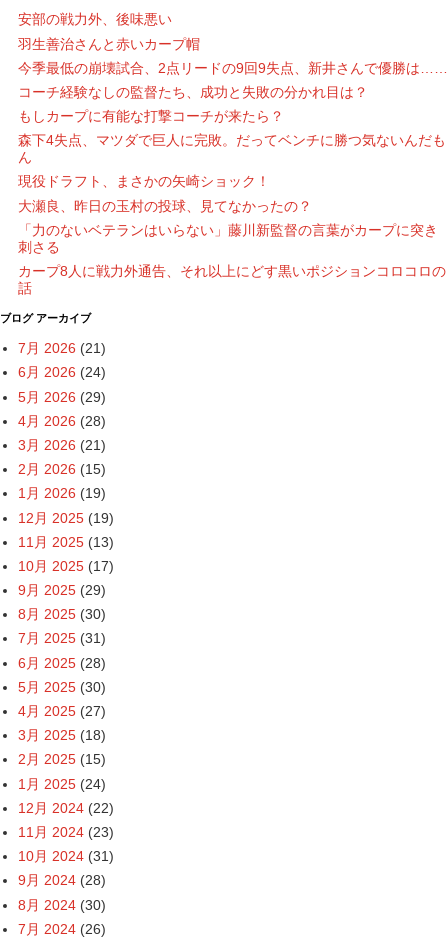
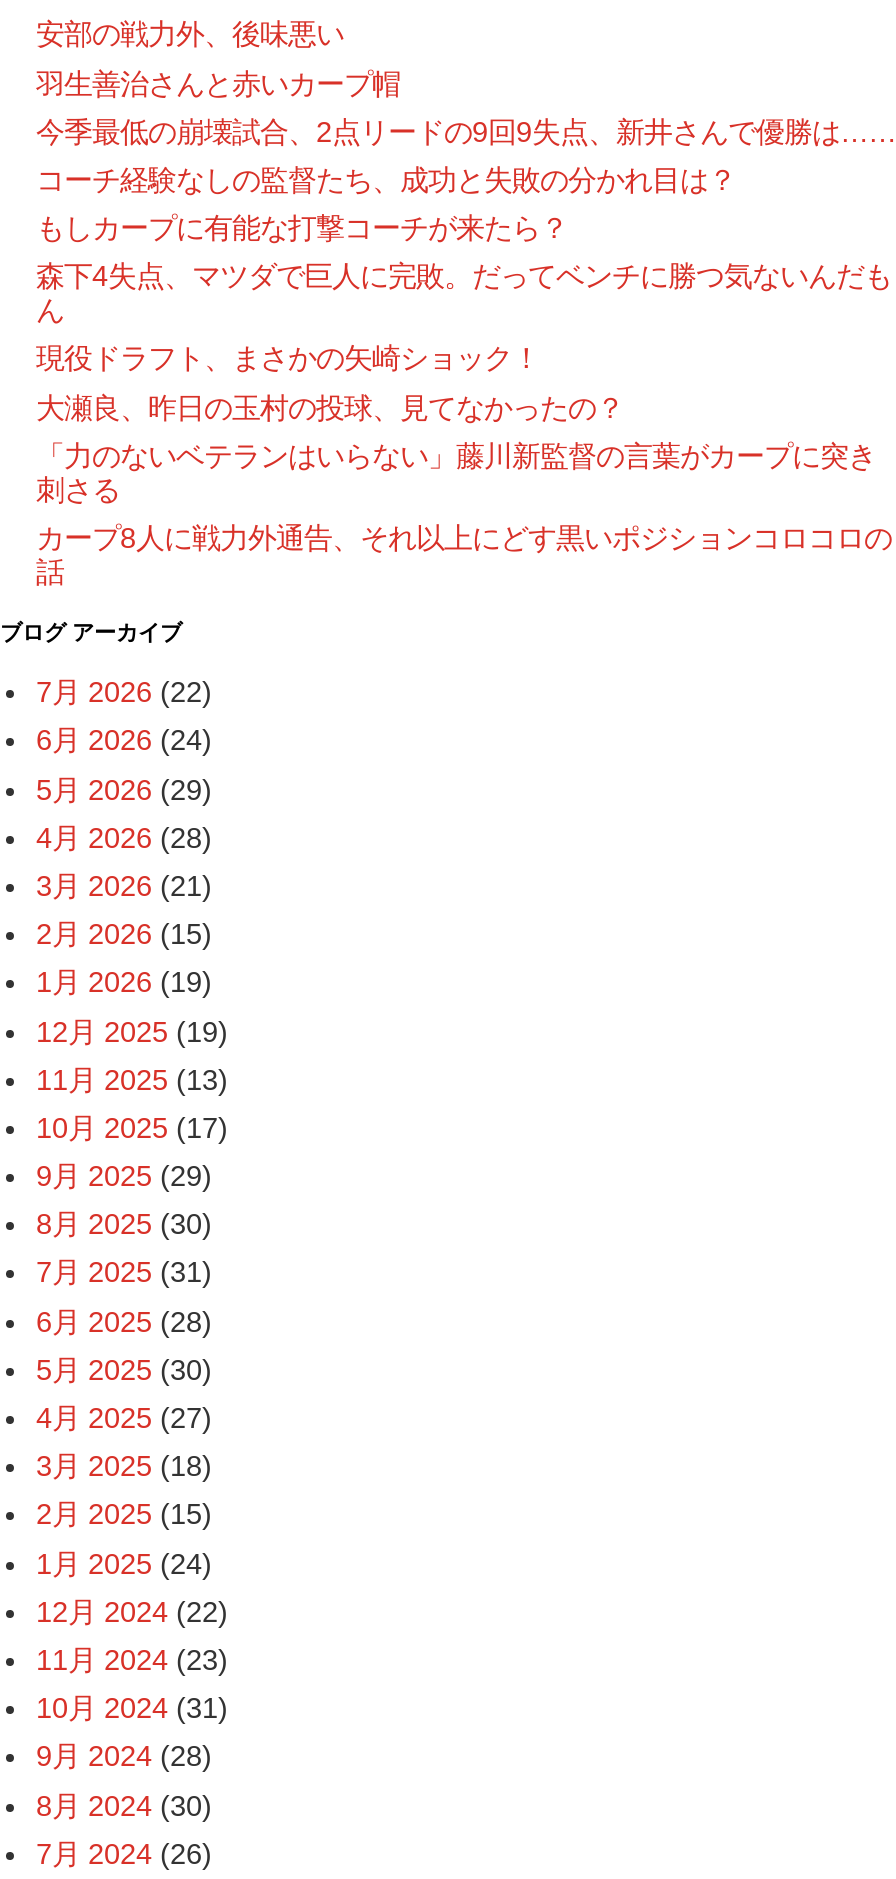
- 7月 2026 (21)
+ 7月 2026 (22)
